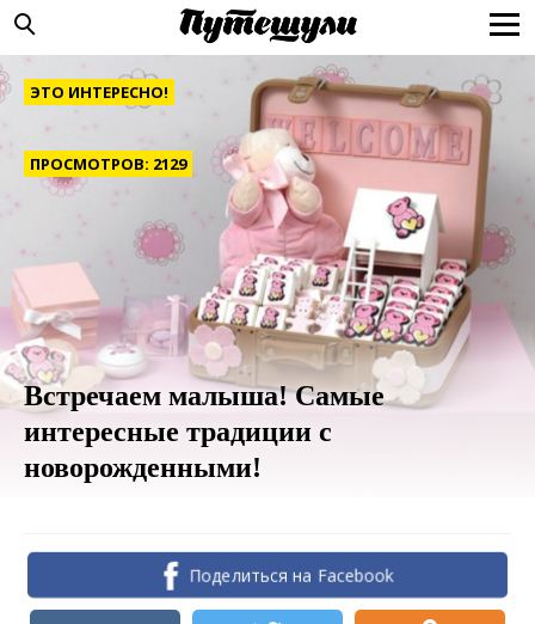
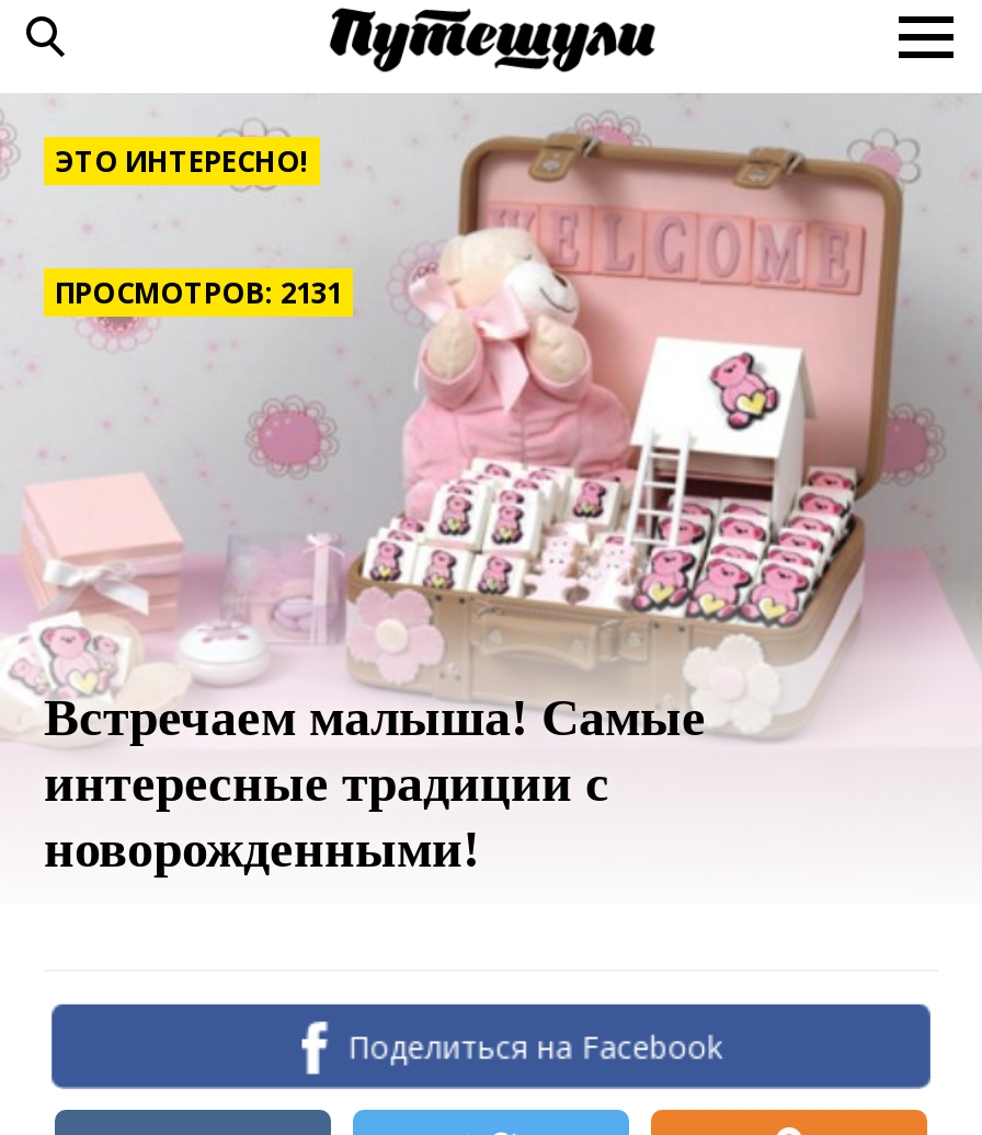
- ПРОСМОТРОВ: 2129
+ ПРОСМОТРОВ: 2131
